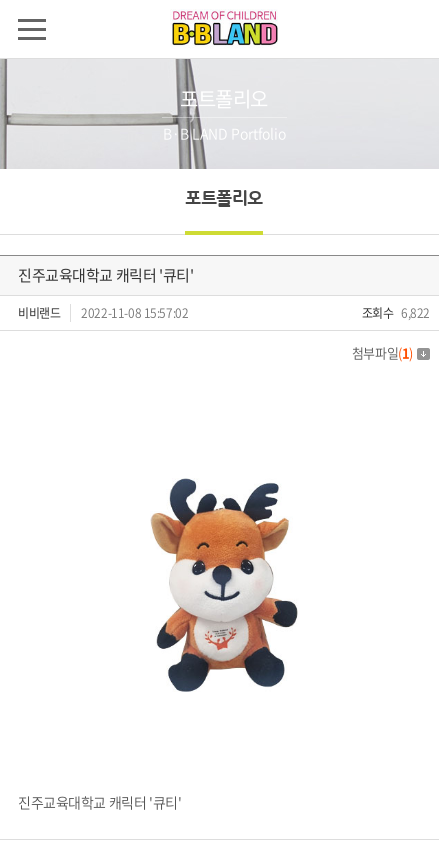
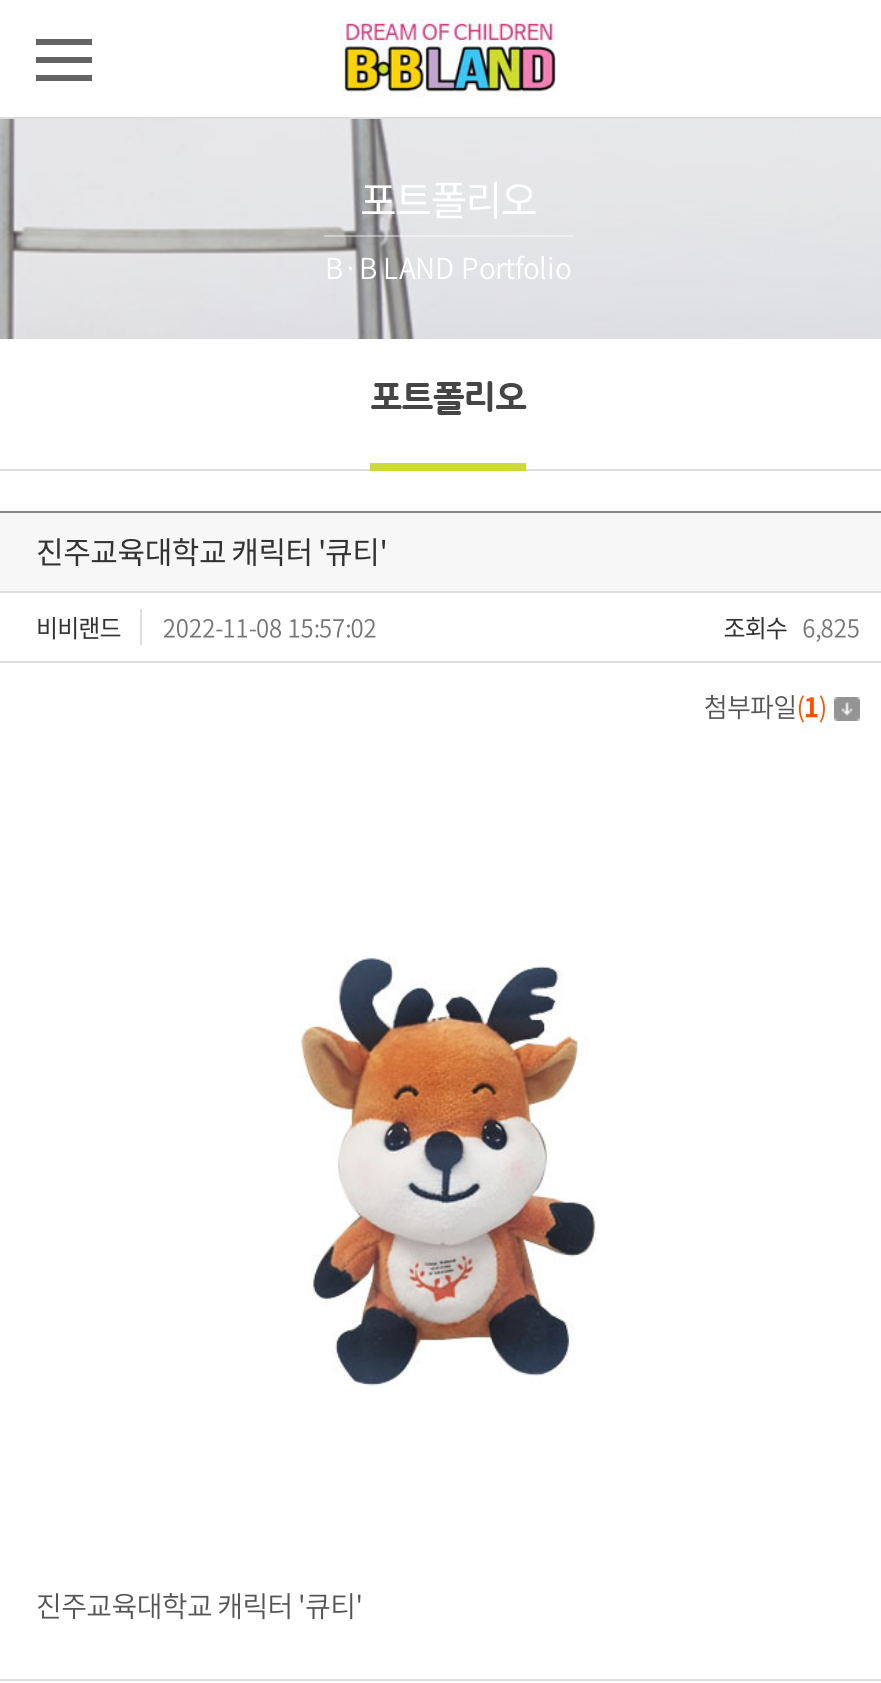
- 조회수 6,822
+ 조회수 6,825
